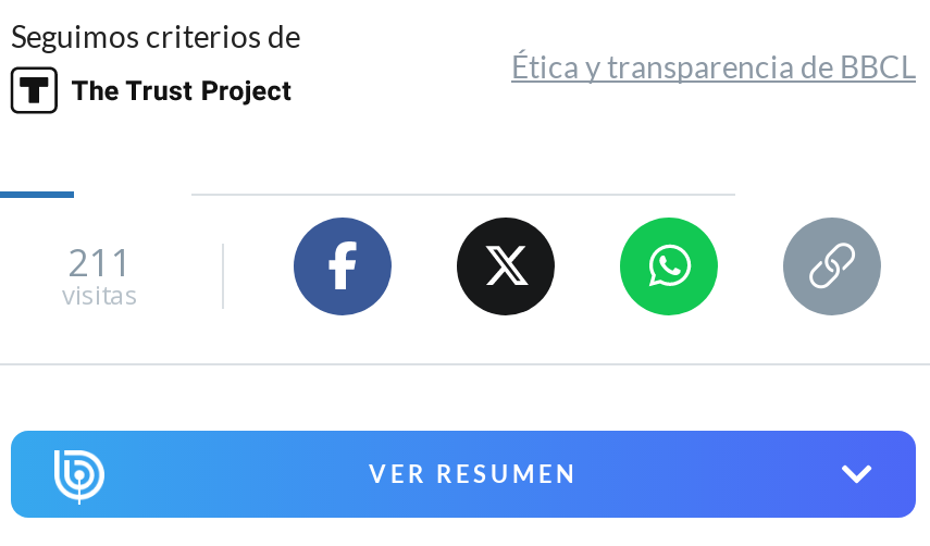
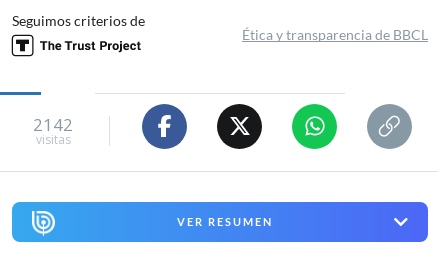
- 211
+ 2142
